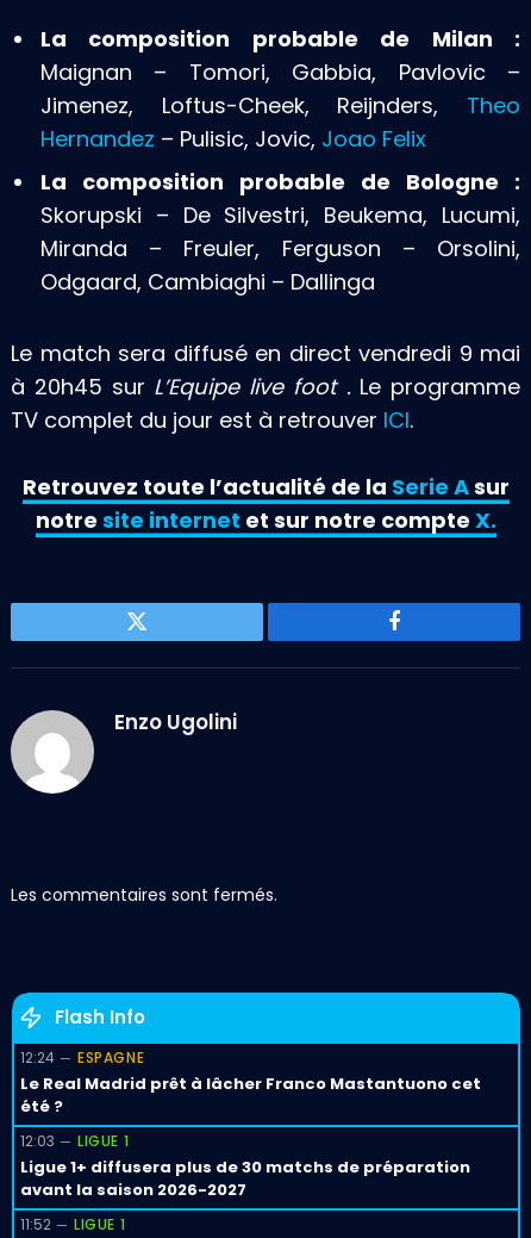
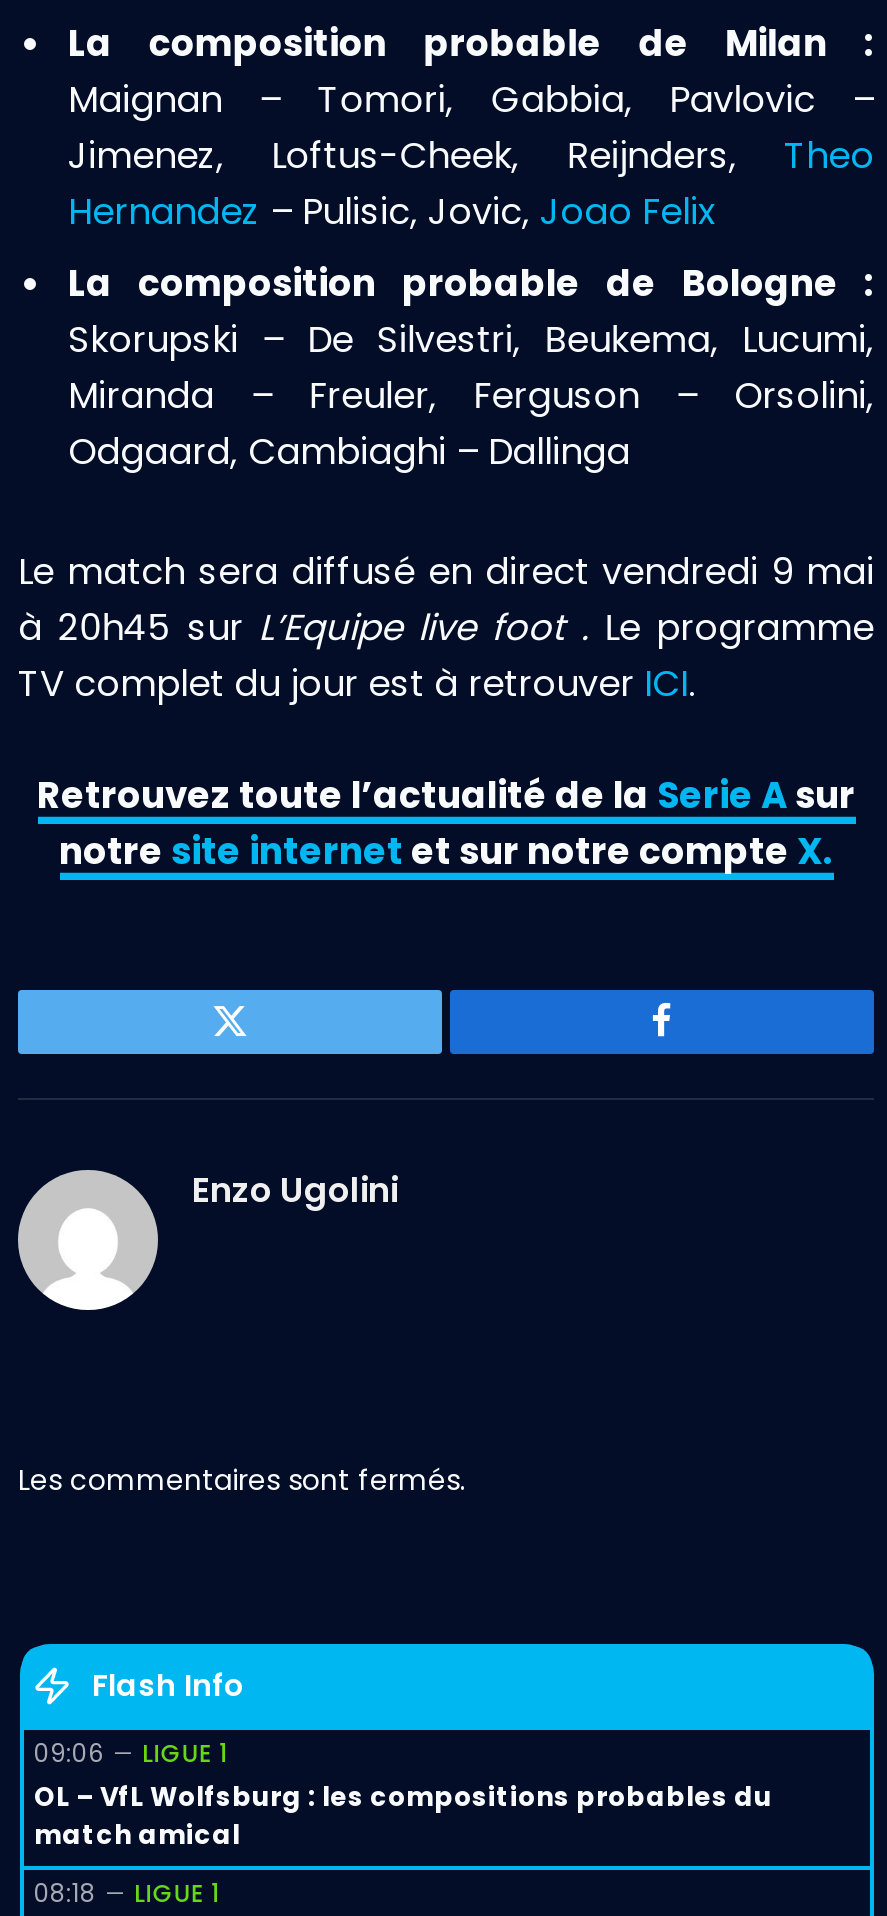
- 12:24
- ESPAGNE
- Le Real Madrid prêt à lâcher Franco Mastantuono cet
- été ?
- 12:03
+ 09:06

- Ligue 1+ diffusera plus de 30 matchs de préparation
- avant la saison 2026-2027
+ OL – VfL Wolfsburg : les compositions probables du
+ match amical

- 11:52 LIGUE 1
+ 08:18 LIGUE 1
